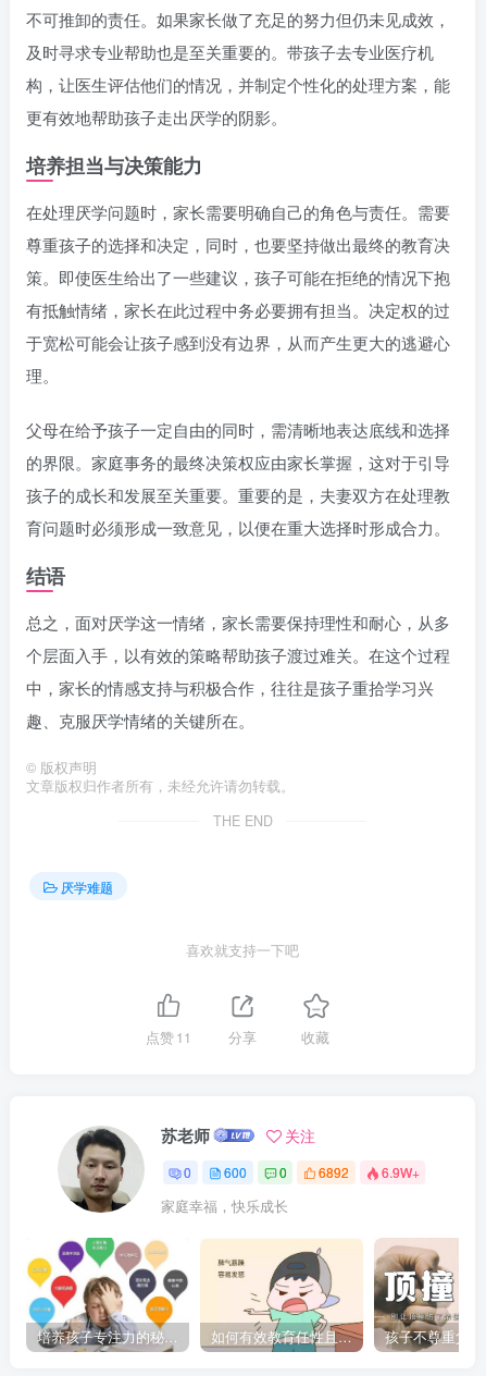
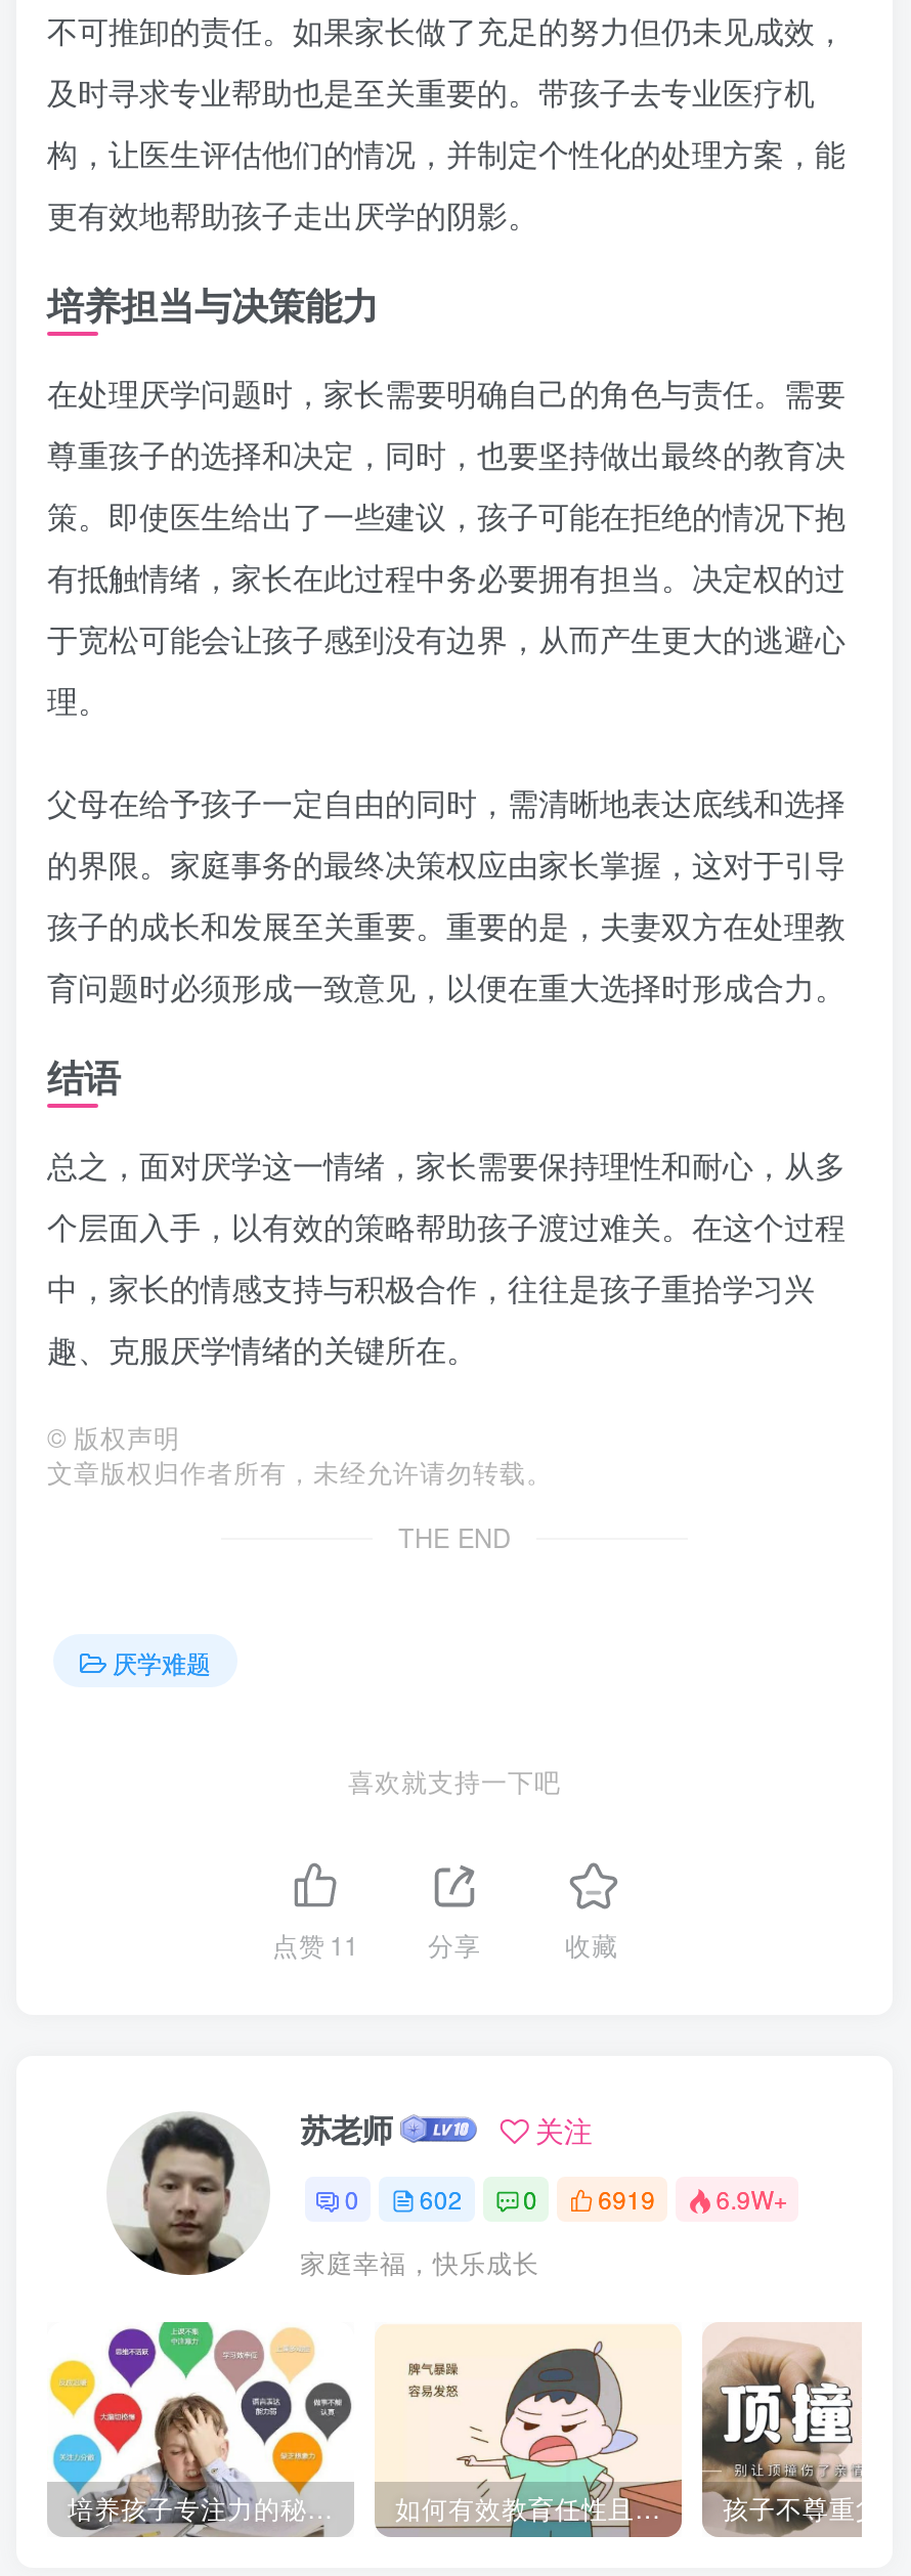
- 600
+ 602

- 6892
+ 6919
